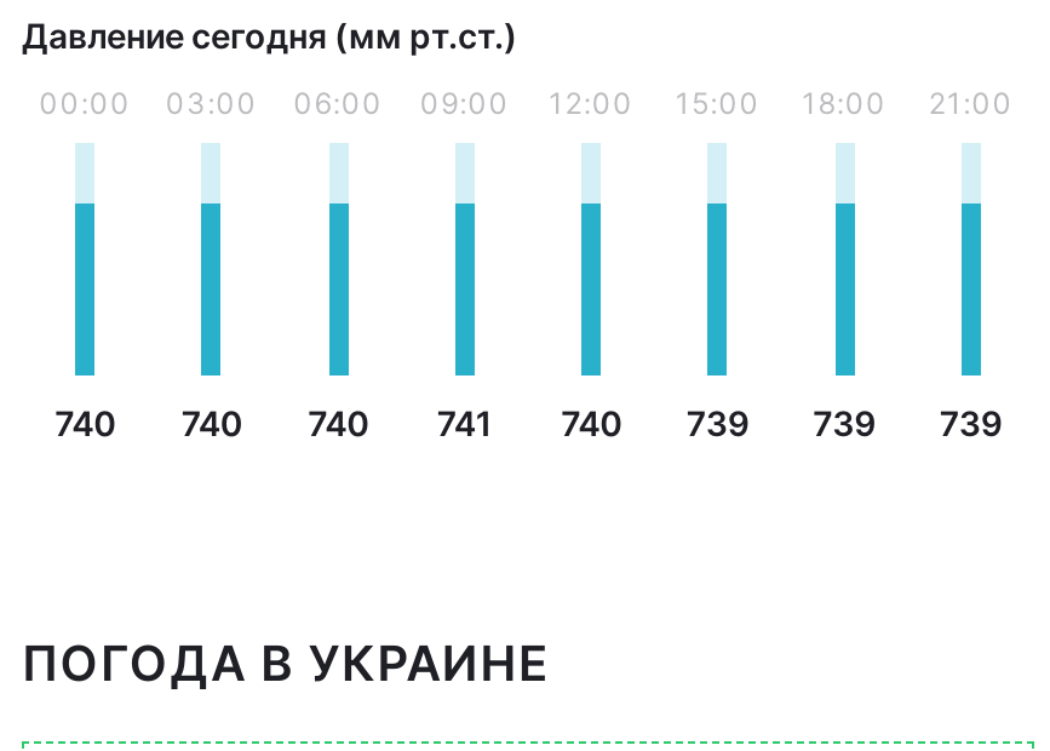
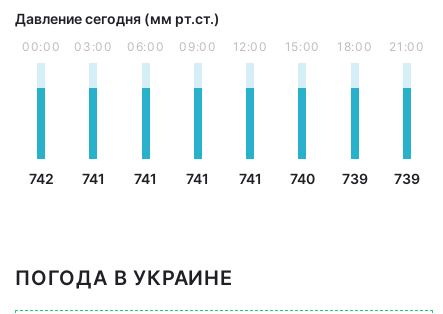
- 740
+ 742

- 740
+ 741

- 740
+ 741

- 740
+ 741

- 739
+ 740
